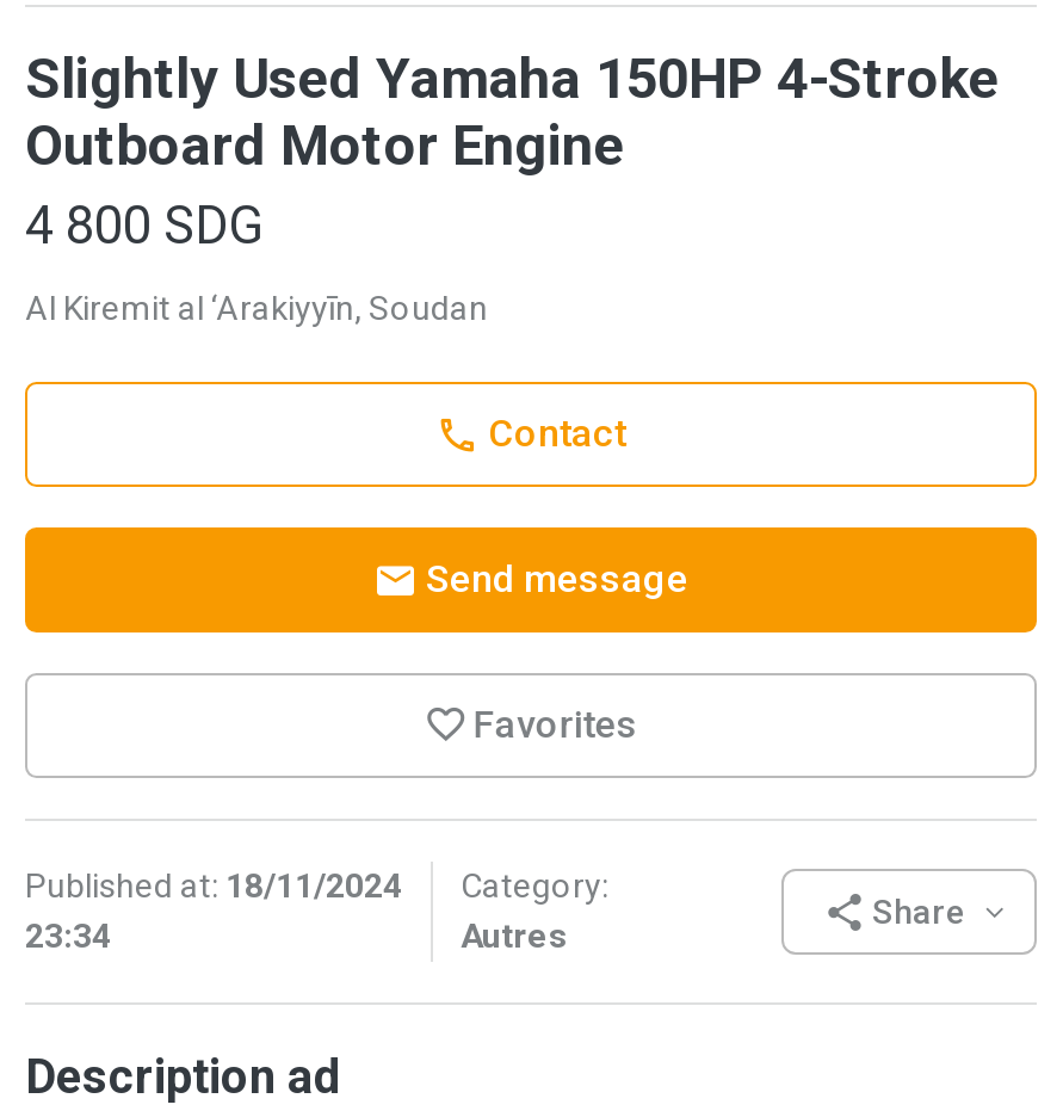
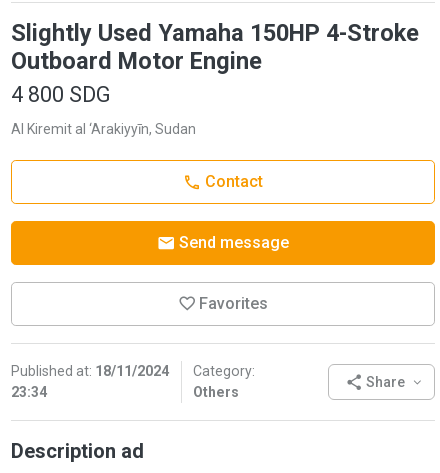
- Al Kiremit al ‘Arakiyyīn, Soudan
+ Al Kiremit al ‘Arakiyyīn, Sudan

- Autres
+ Others
